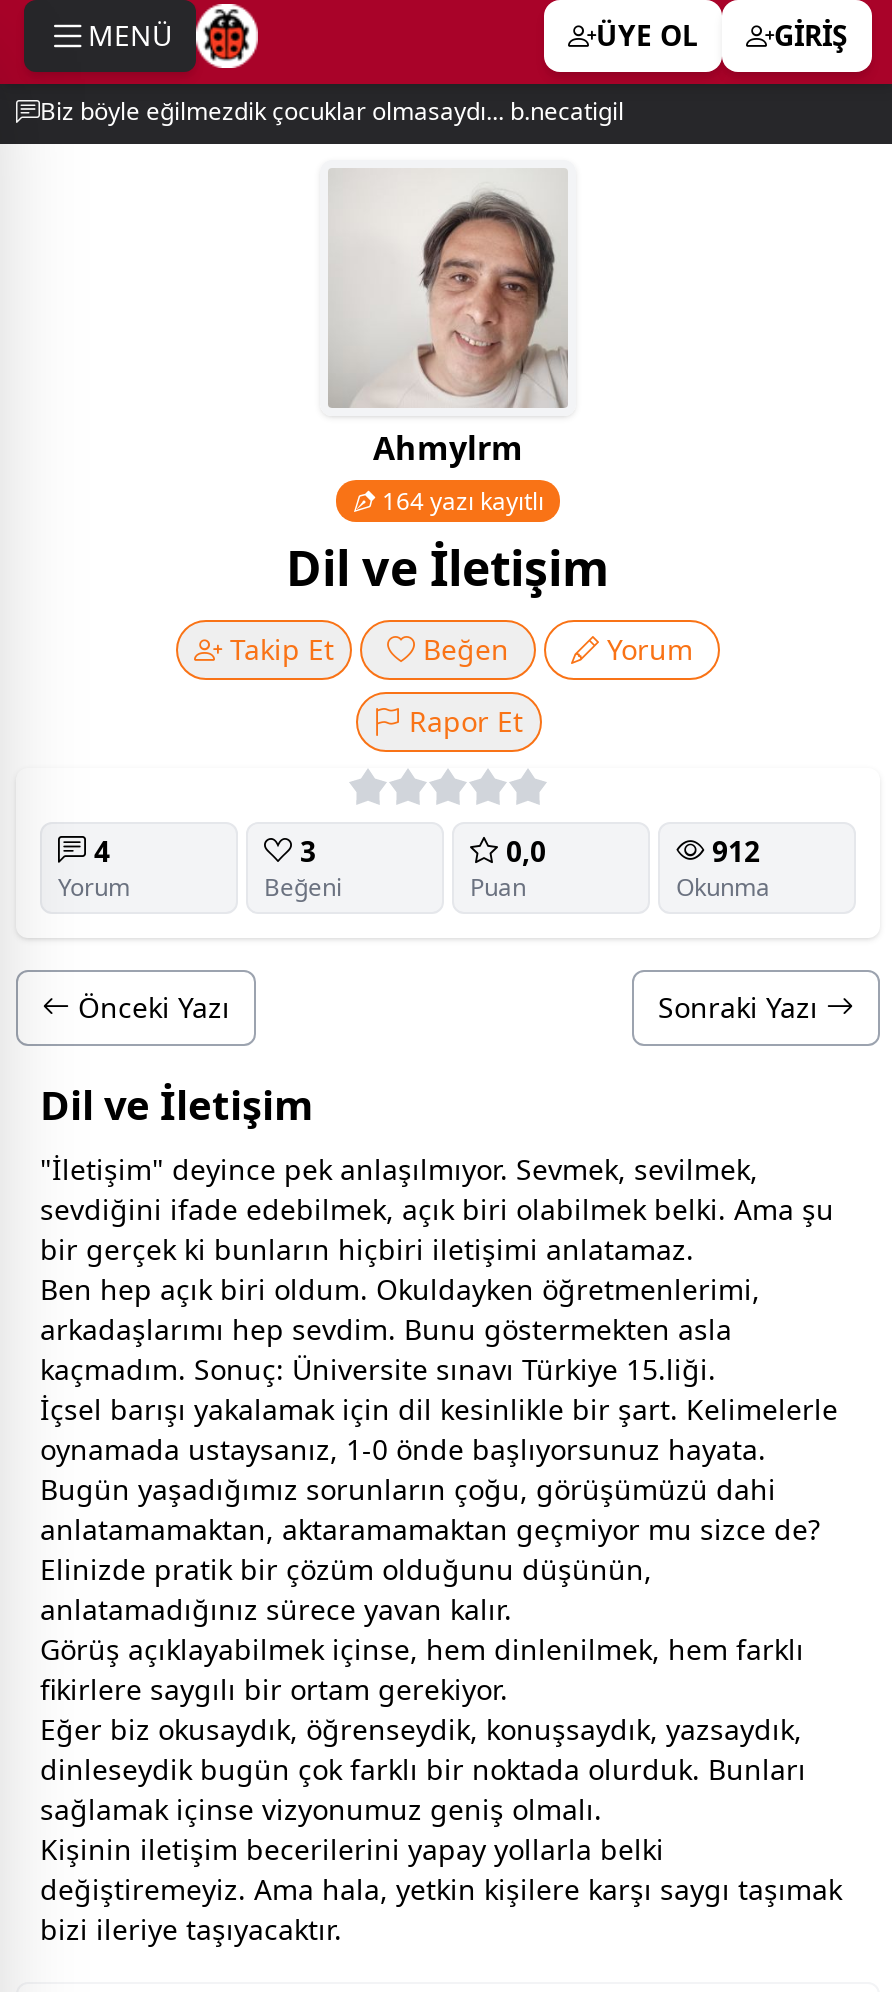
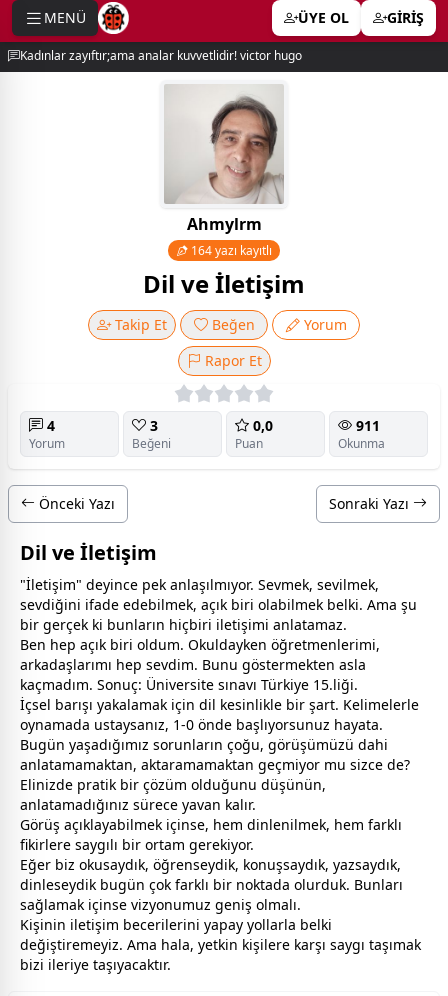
- Biz böyle eğilmezdik çocuklar olmasaydı... b.necatigil
+ Kadınlar zayıftır;ama analar kuvvetlidir! victor hugo

- 912
+ 911
